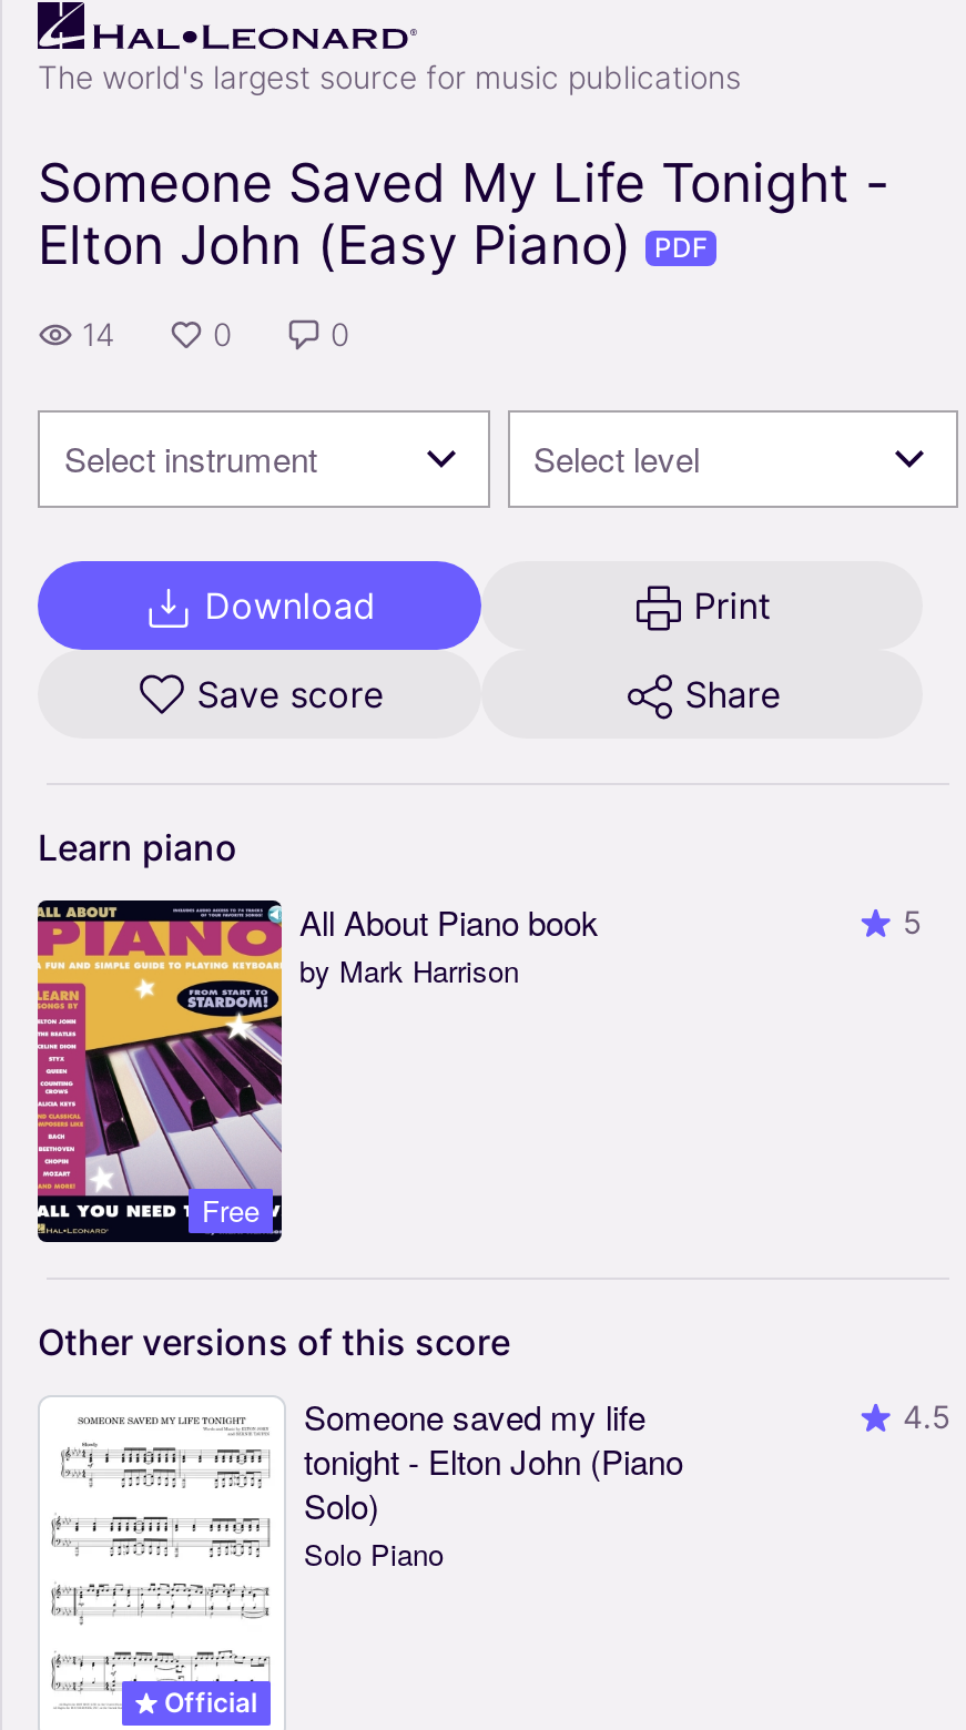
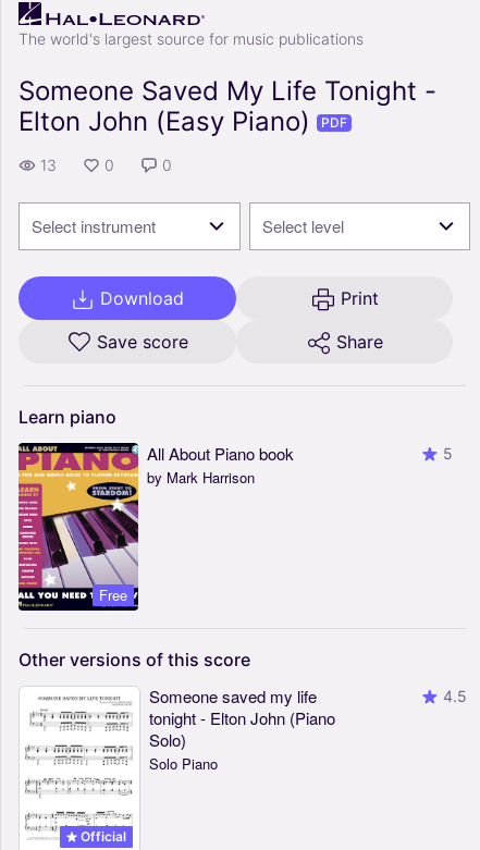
- 14
+ 13
